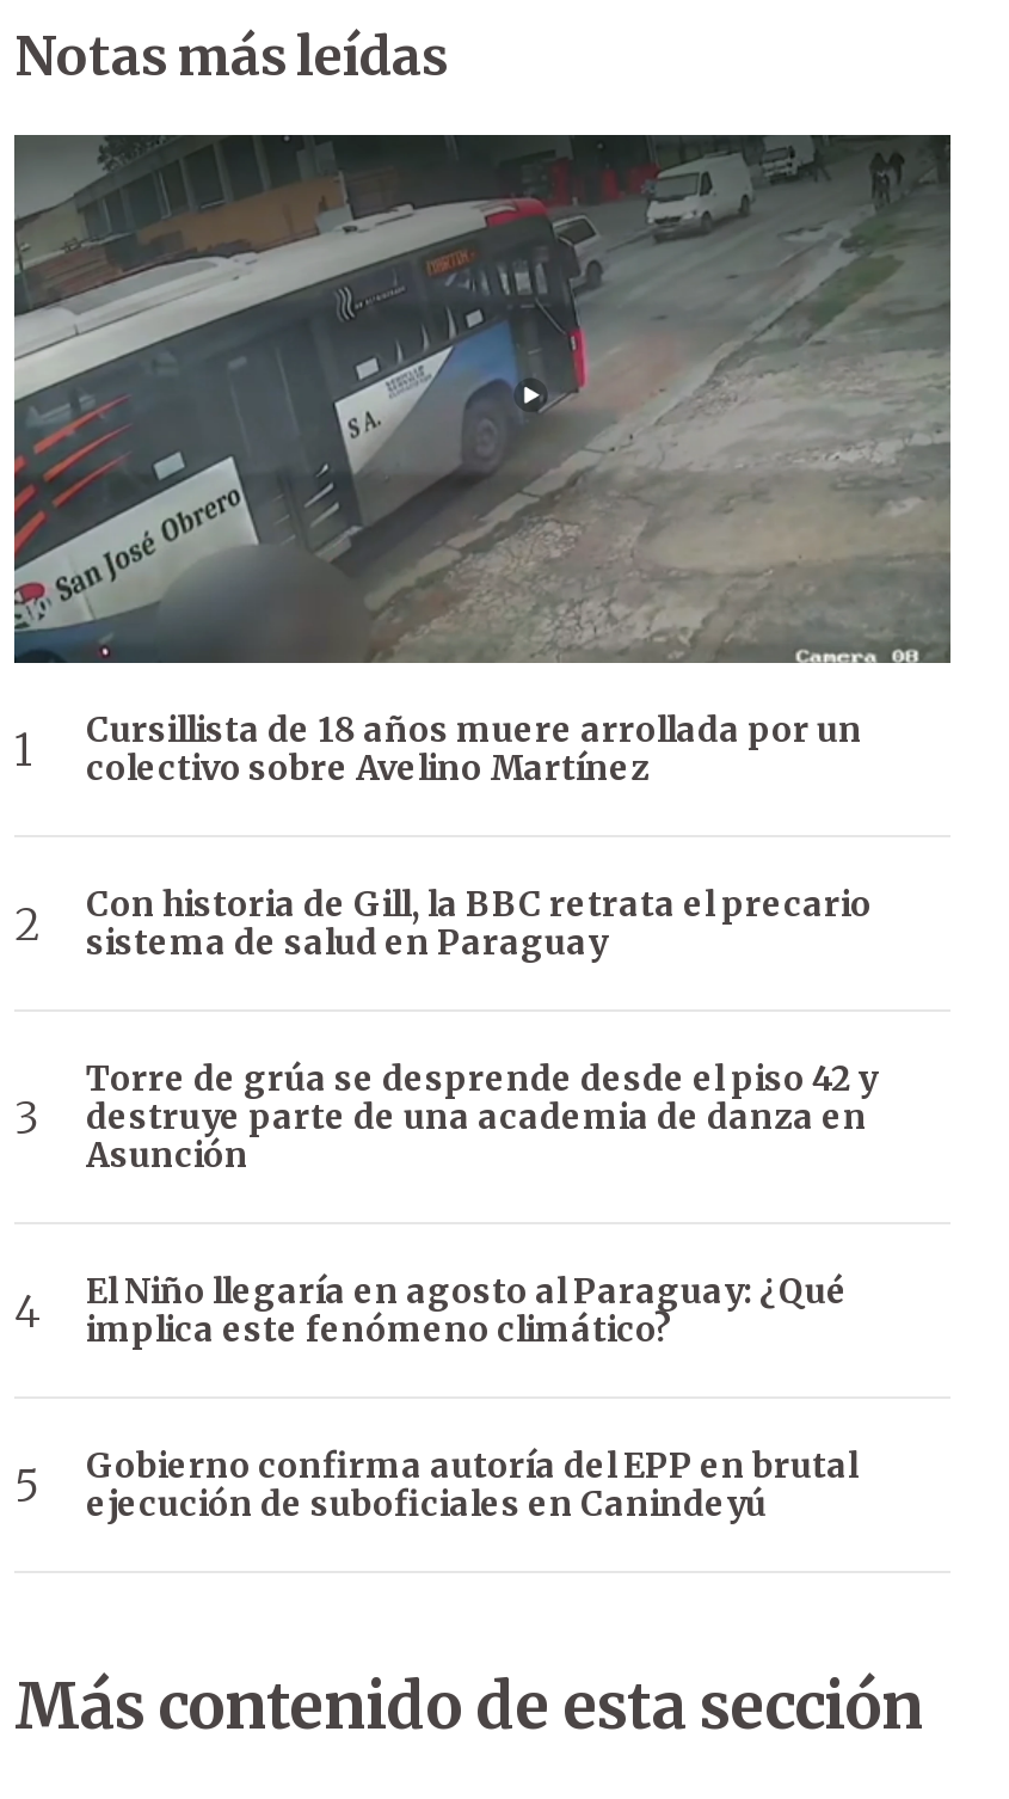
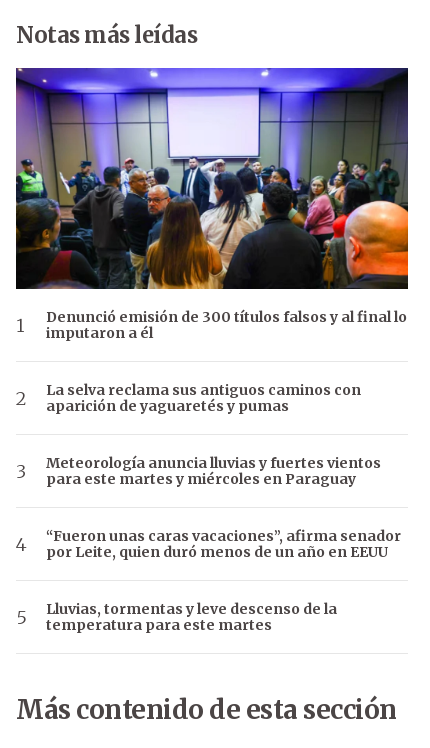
- [image]
- Cursillista de 18 años muere arrollada por un
- colectivo sobre Avelino Martínez
+ [image]
+ Denunció emisión de 300 títulos falsos y al final lo
+ imputaron a él

- Con historia de Gill, la BBC retrata el precario
- sistema de salud en Paraguay
+ La selva reclama sus antiguos caminos con
+ aparición de yaguaretés y pumas

- Torre de grúa se desprende desde el piso 42 y
- destruye parte de una academia de danza en
- Asunción
+ Meteorología anuncia lluvias y fuertes vientos
+ para este martes y miércoles en Paraguay

- El Niño llegaría en agosto al Paraguay: ¿Qué
- implica este fenómeno climático?
+ “Fueron unas caras vacaciones”, afirma senador
+ por Leite, quien duró menos de un año en EEUU

- Gobierno confirma autoría del EPP en brutal
- ejecución de suboficiales en Canindeyú
+ Lluvias, tormentas y leve descenso de la
+ temperatura para este martes
